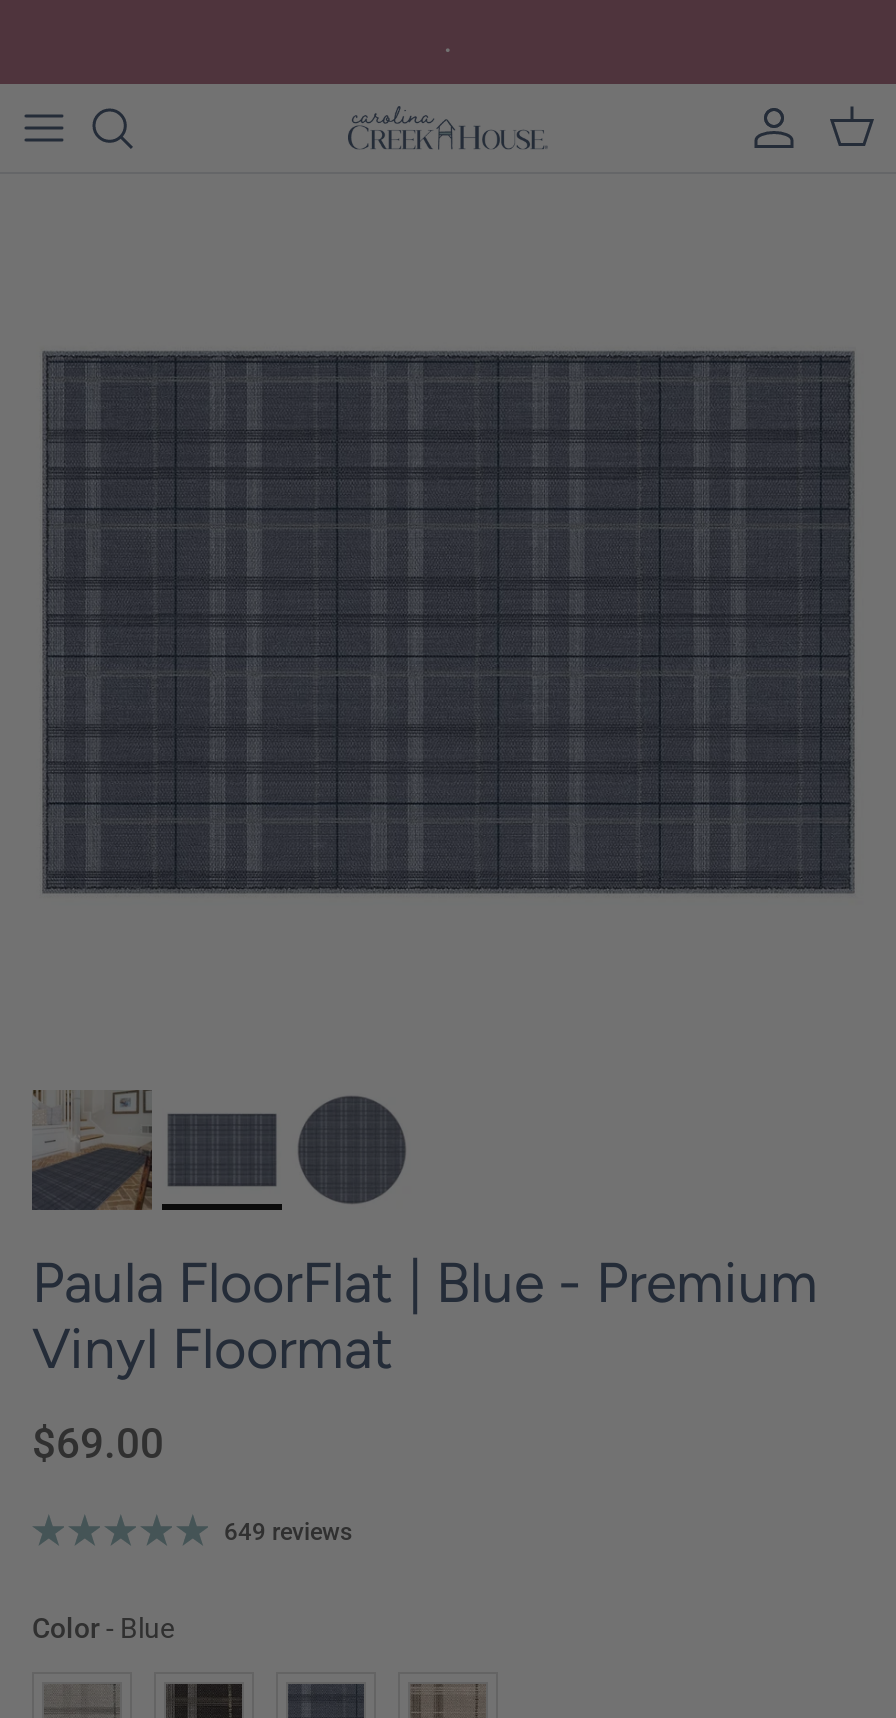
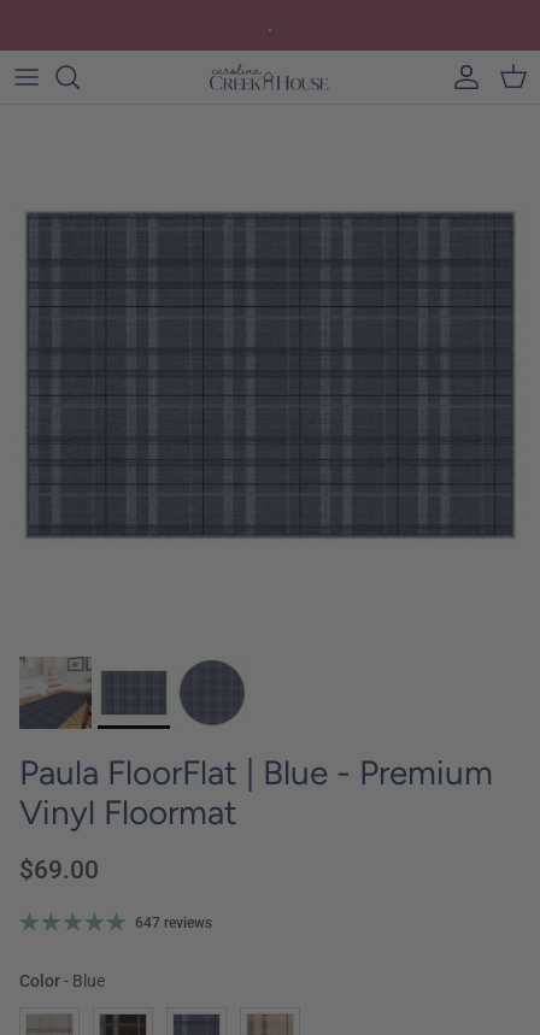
- 649 reviews
+ 647 reviews
